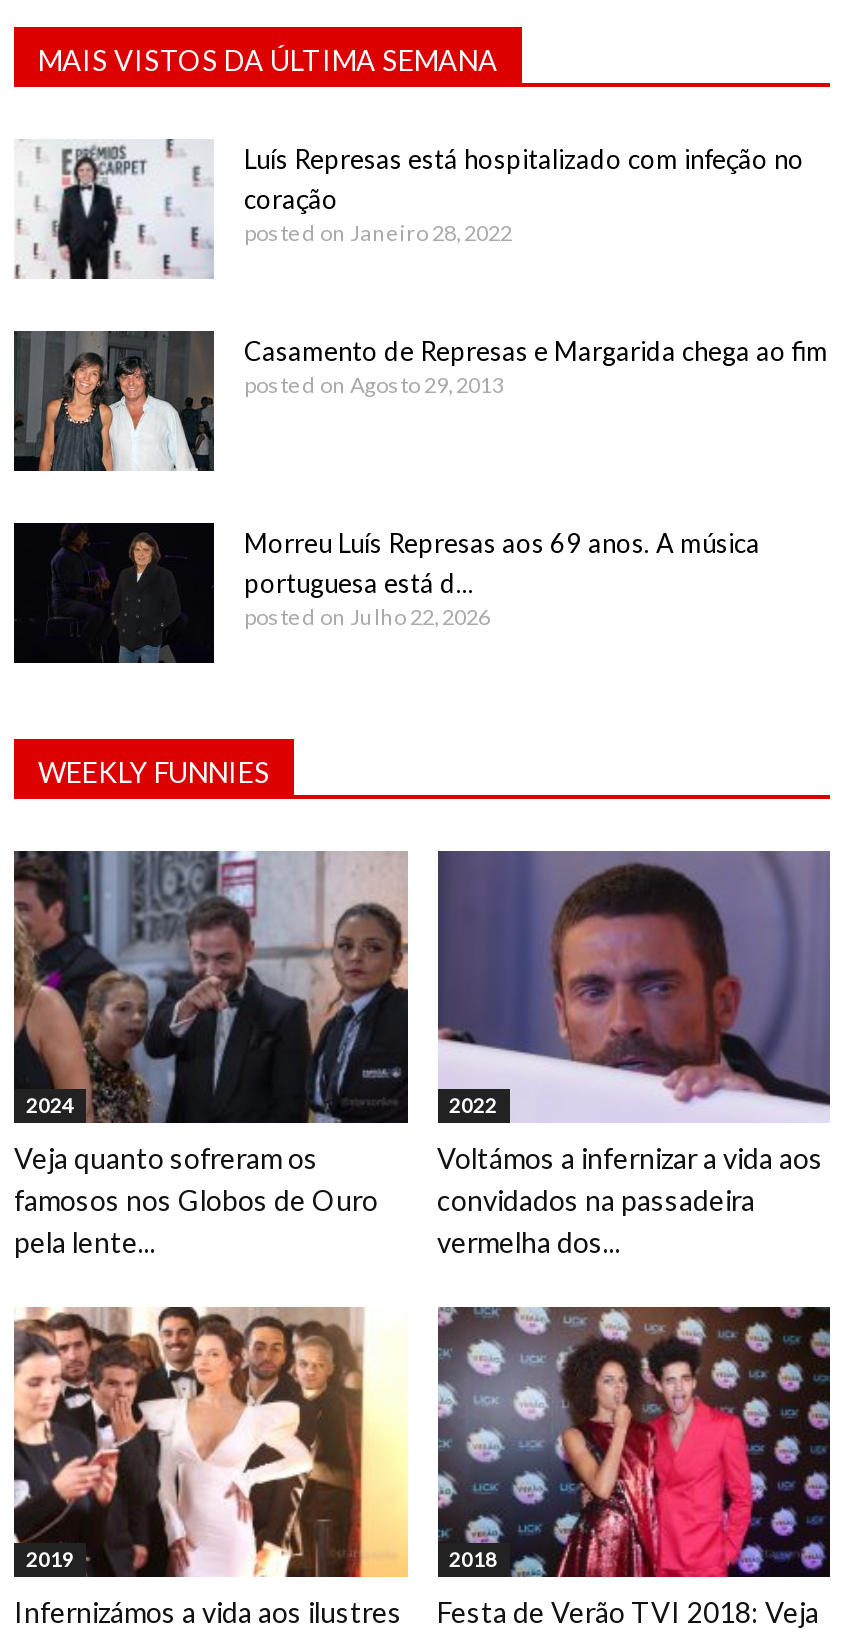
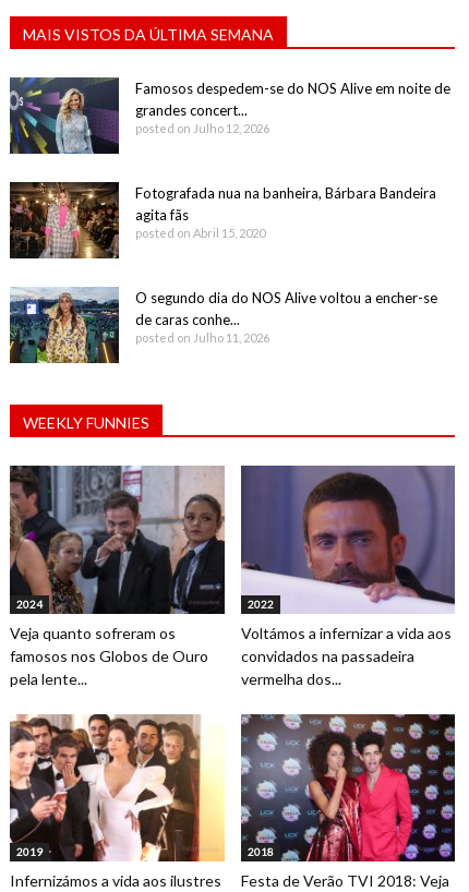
- [image]
- Luís Represas está hospitalizado com infeção no
- coração
- posted on Janeiro 28, 2022
+ [image]
+ Famosos despedem-se do NOS Alive em noite de
+ grandes concert...
+ posted on Julho 12, 2026

- [image]
- Casamento de Represas e Margarida chega ao fim
- posted on Agosto 29, 2013
+ [image]
+ Fotografada nua na banheira, Bárbara Bandeira
+ agita fãs
+ posted on Abril 15, 2020

- [image]
- Morreu Luís Represas aos 69 anos. A música
- portuguesa está d...
- posted on Julho 22, 2026
+ [image]
+ O segundo dia do NOS Alive voltou a encher-se
+ de caras conhe...
+ posted on Julho 11, 2026
